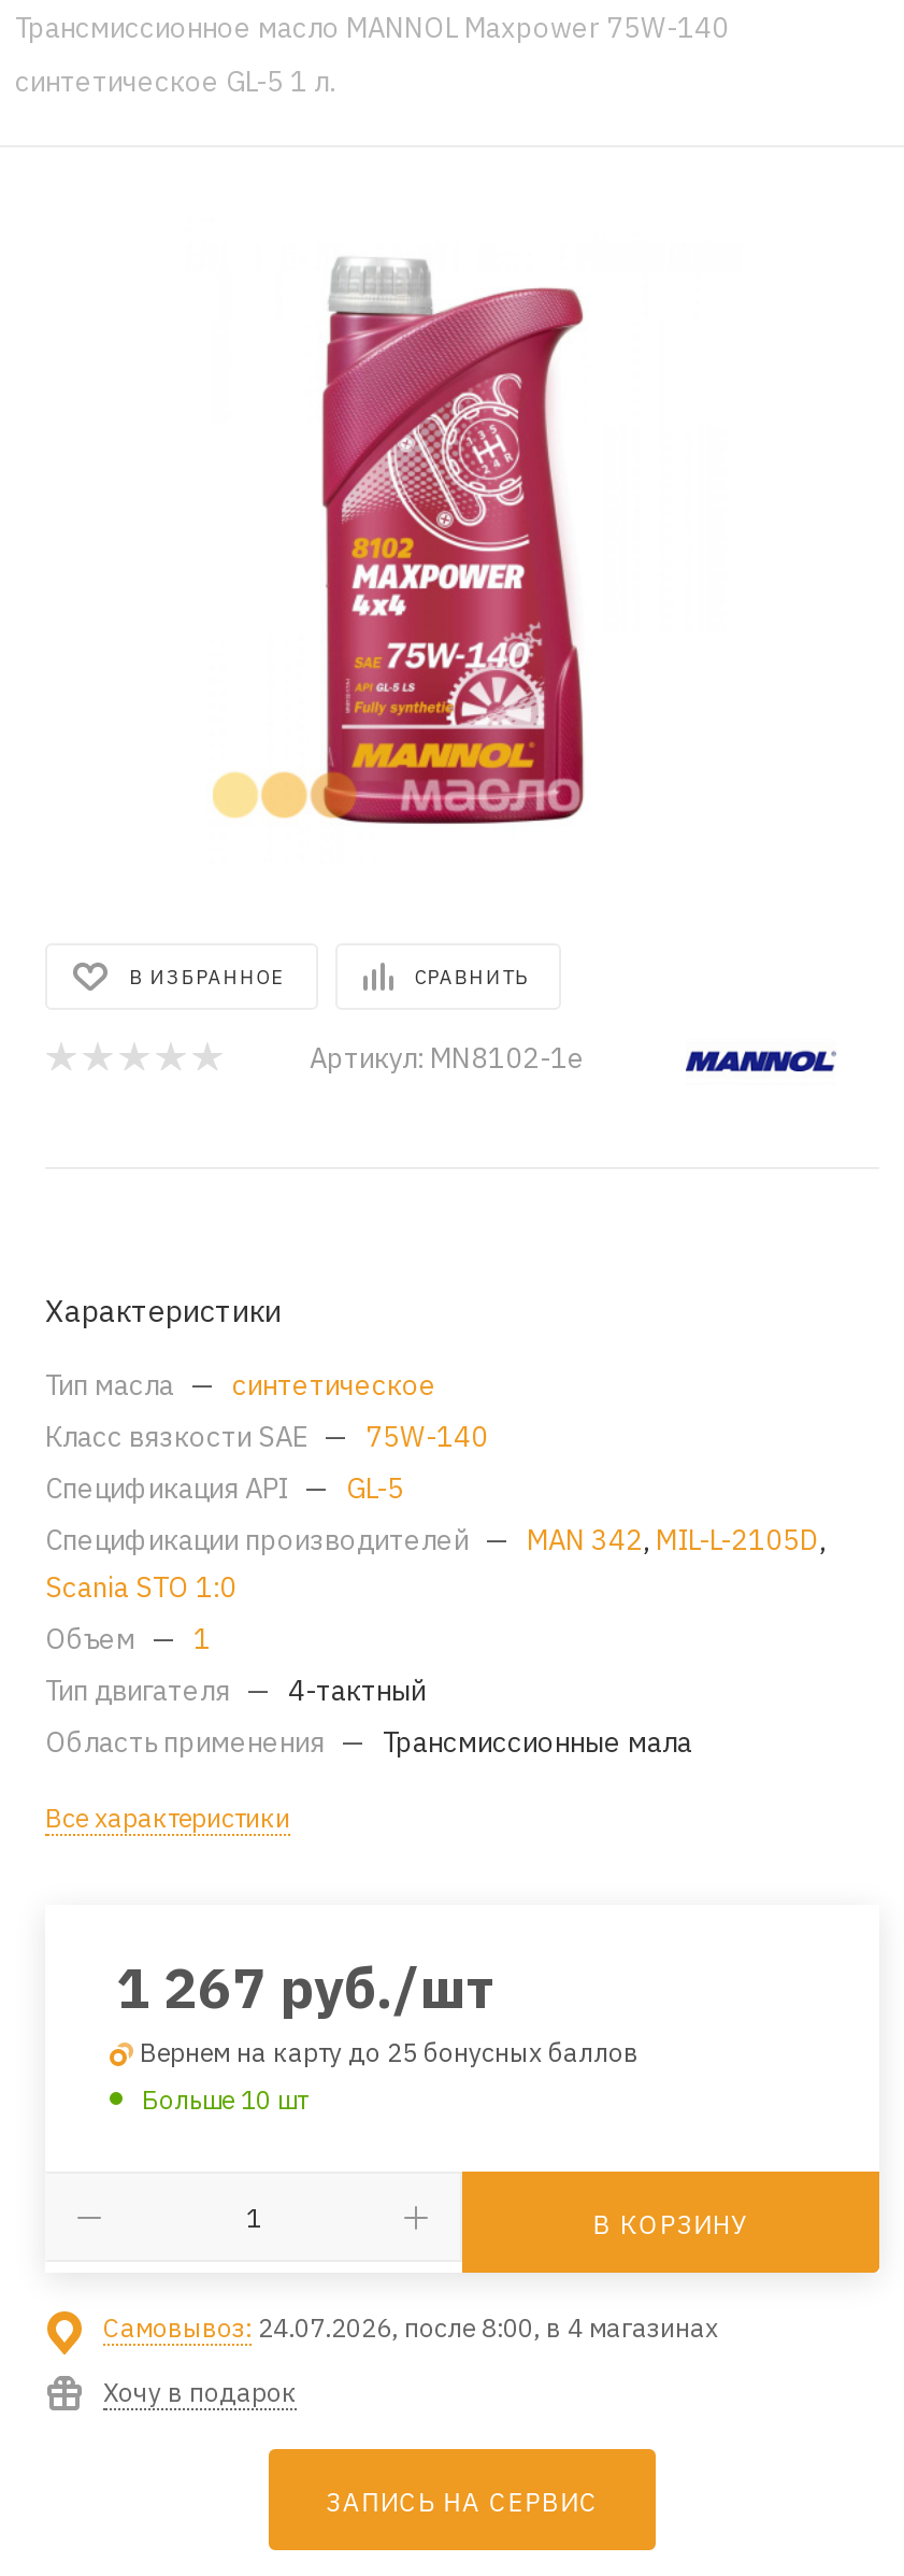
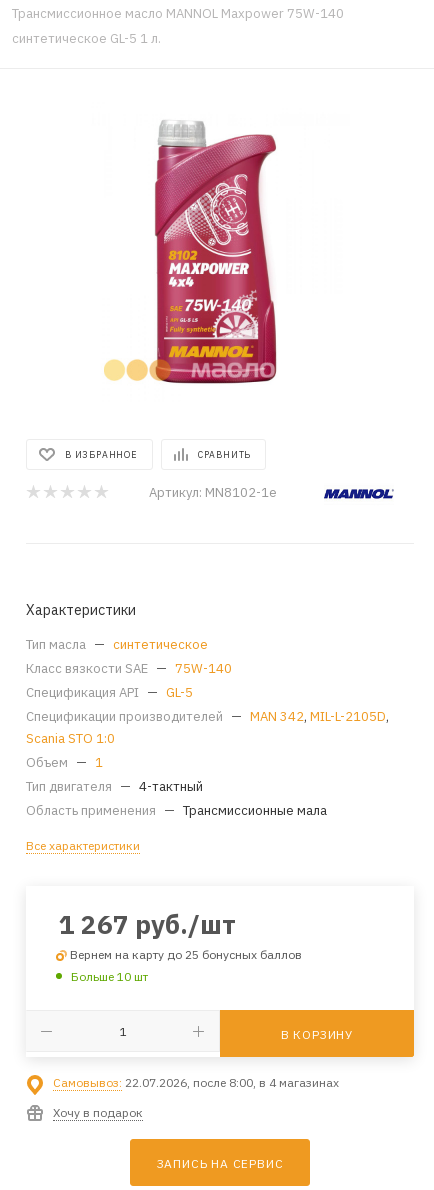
- Самовывоз: 24.07.2026, после 8:00, в 4 магазинах
+ Самовывоз: 22.07.2026, после 8:00, в 4 магазинах
